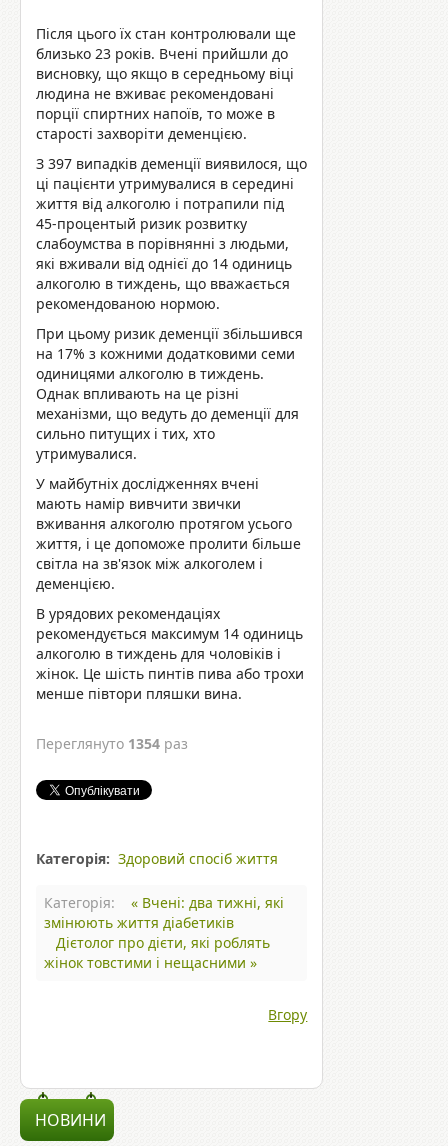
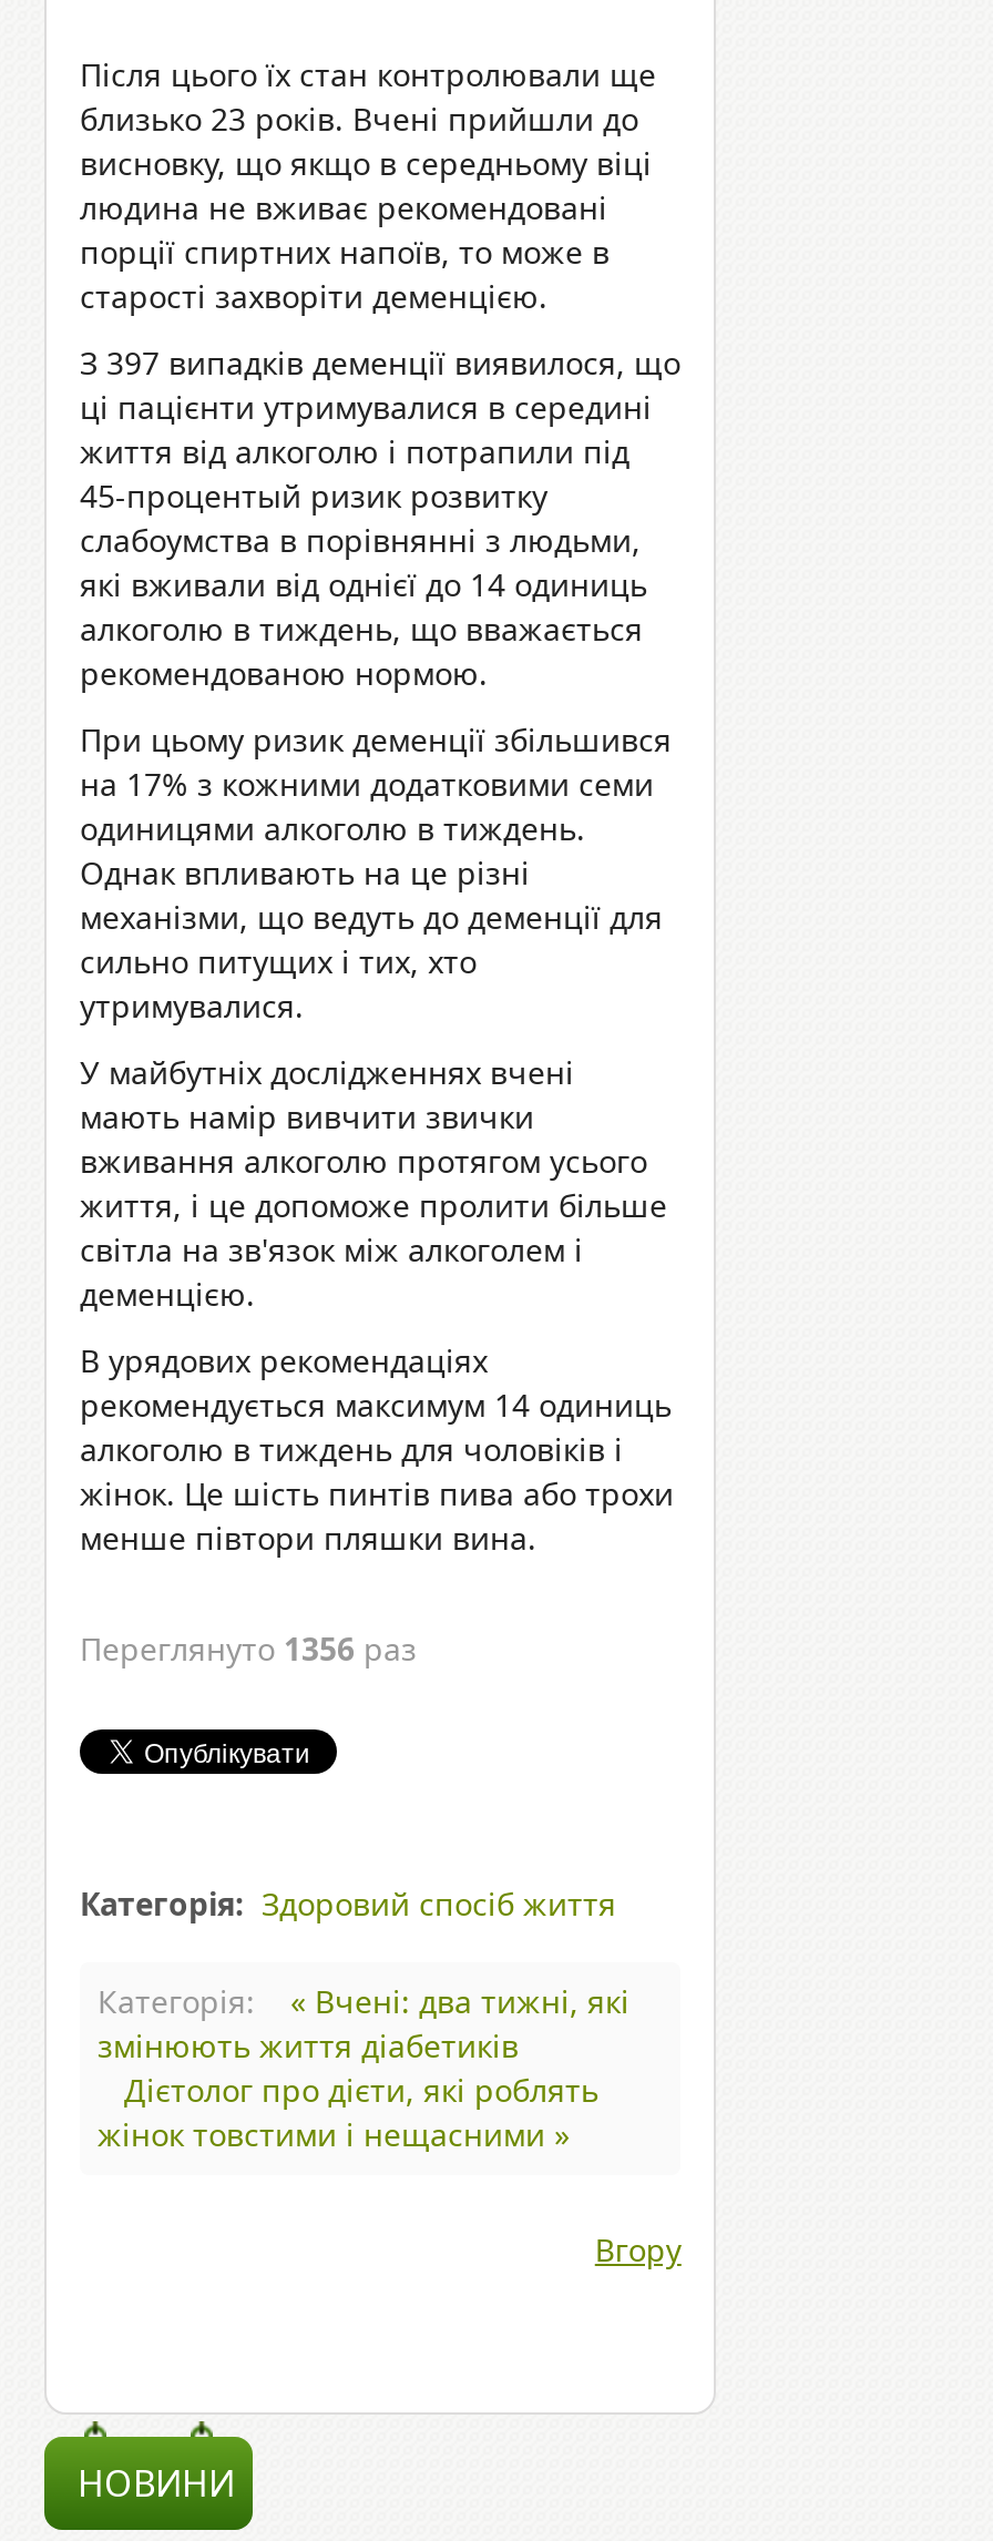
- Переглянуто 1354 раз
+ Переглянуто 1356 раз
